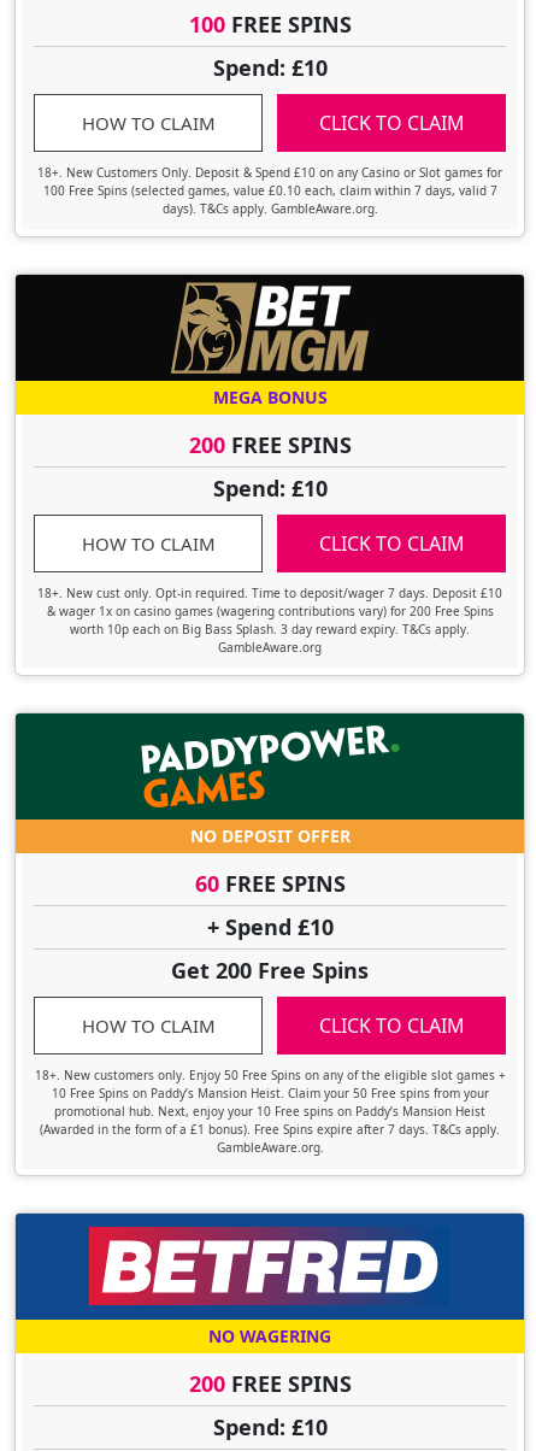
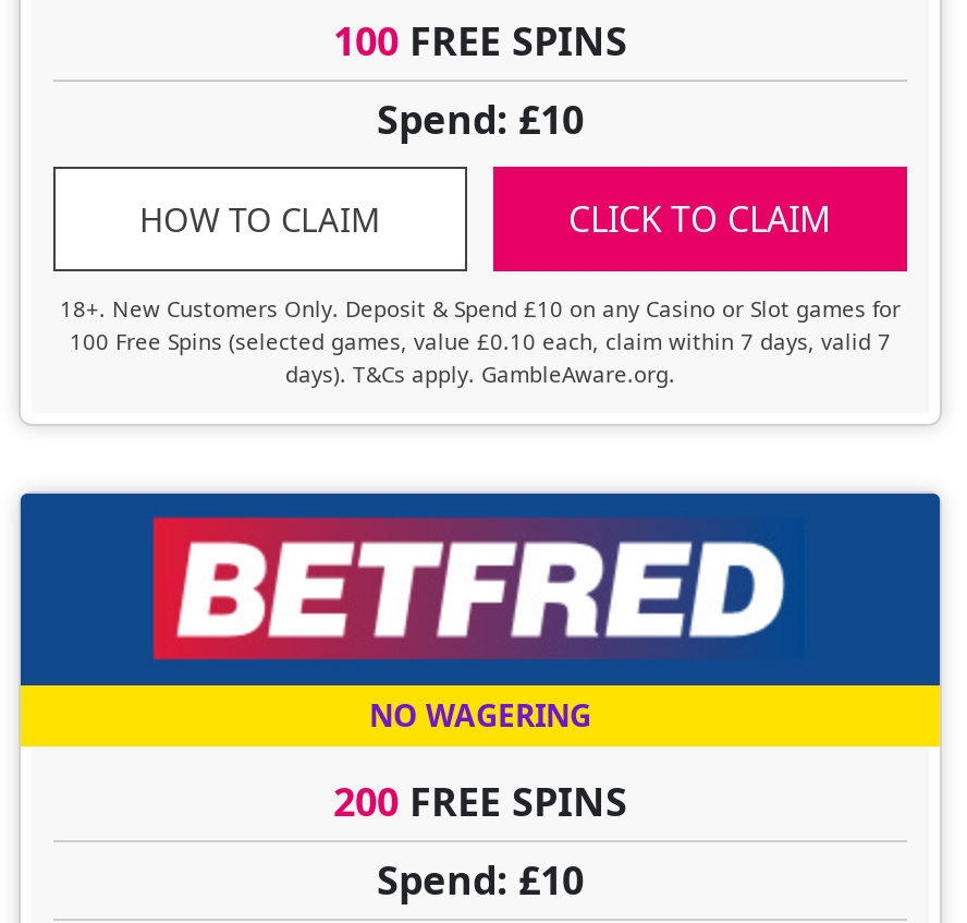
- [image]
- MEGA BONUS
- 200 FREE SPINS
- Spend: £10
- CLICK TO CLAIM
- HOW TO CLAIM
- 18+. New cust only. Opt-in required. Time to deposit/wager 7 days. Deposit £10
- & wager 1x on casino games (wagering contributions vary) for 200 Free Spins
- worth 10p each on Big Bass Splash. 3 day reward expiry. T&Cs apply.
- GambleAware.org

- [image]
- NO DEPOSIT OFFER
- 60 FREE SPINS
- + Spend £10
- Get 200 Free Spins
- CLICK TO CLAIM
- HOW TO CLAIM
- 18+. New customers only. Enjoy 50 Free Spins on any of the eligible slot games +
- 10 Free Spins on Paddy’s Mansion Heist. Claim your 50 Free spins from your
- promotional hub. Next, enjoy your 10 Free spins on Paddy’s Mansion Heist
- (Awarded in the form of a £1 bonus). Free Spins expire after 7 days. T&Cs apply.
- GambleAware.org.
